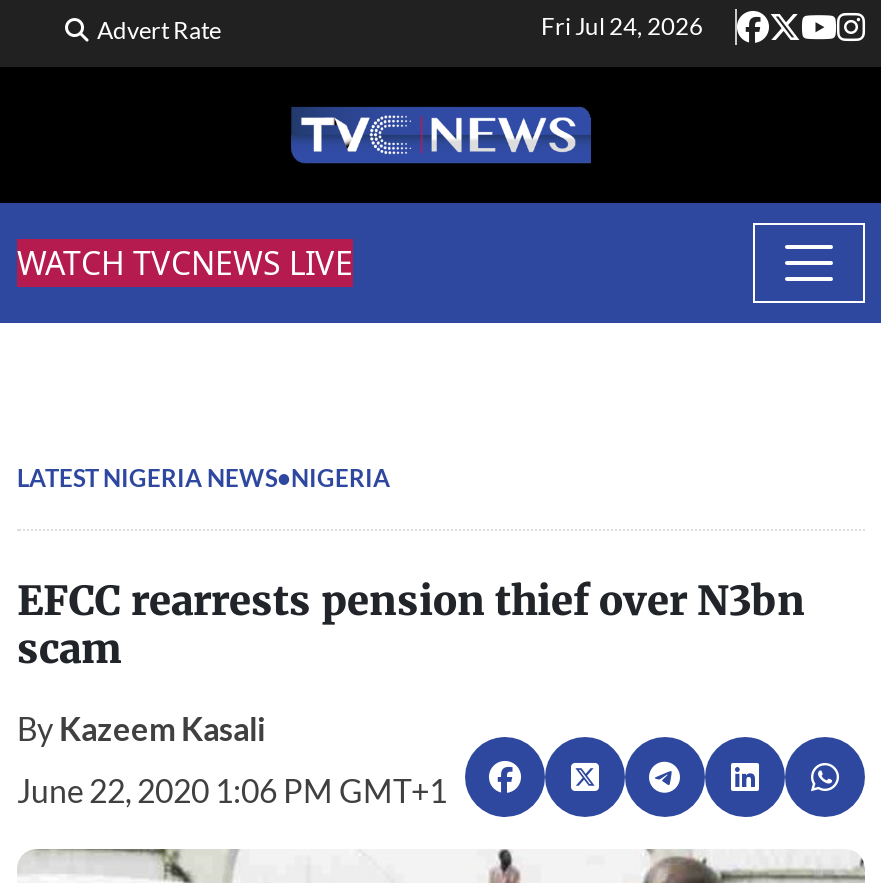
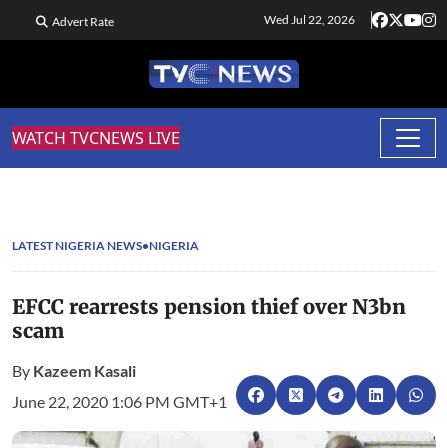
- Fri Jul 24, 2026
+ Wed Jul 22, 2026
